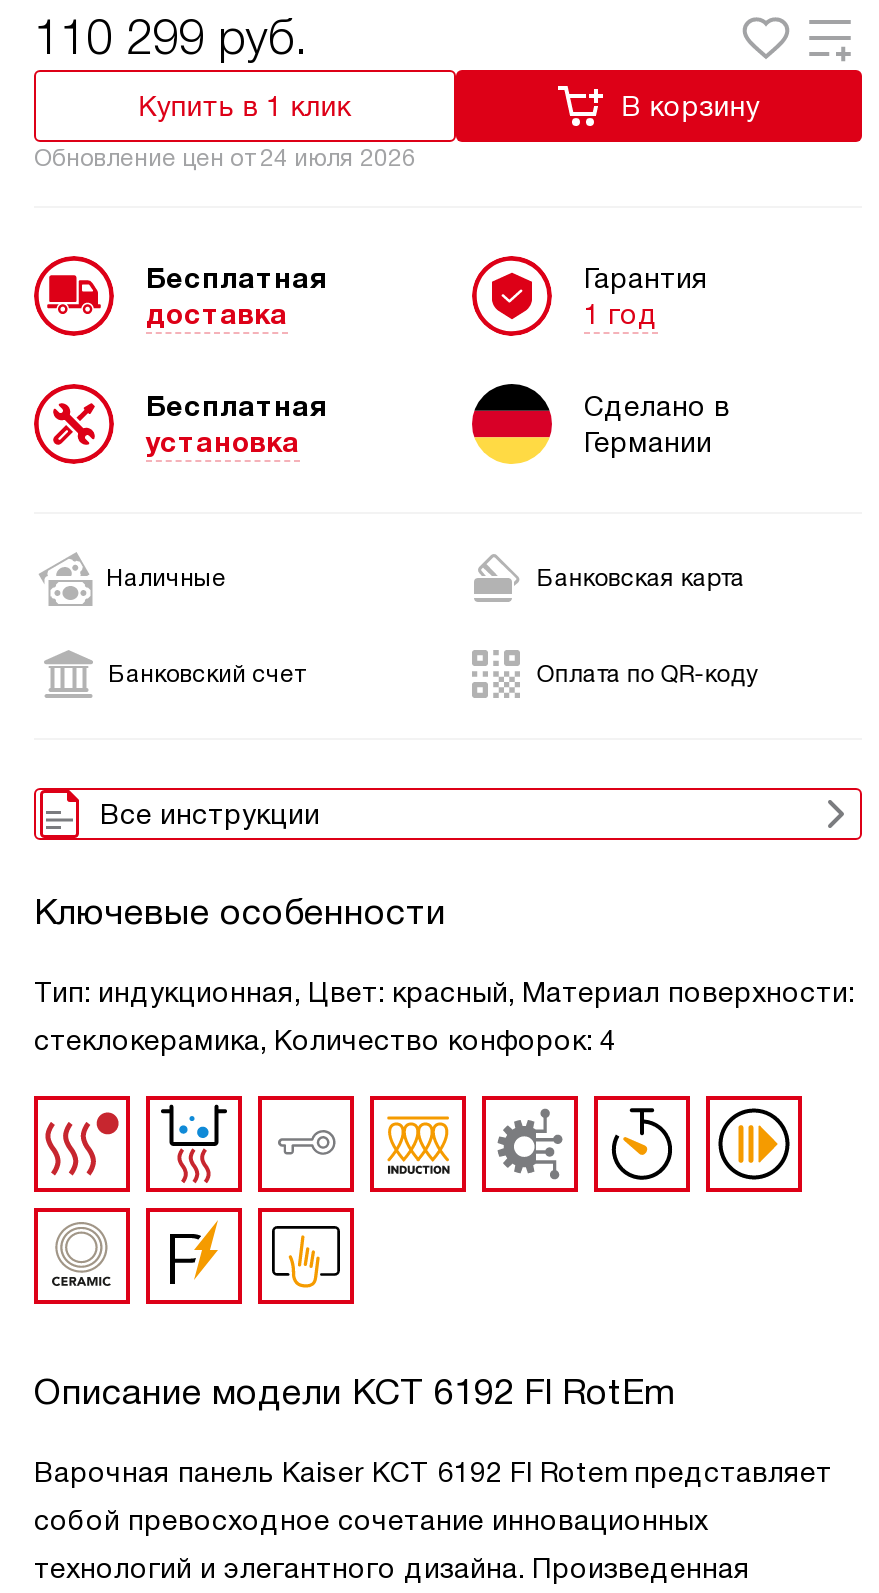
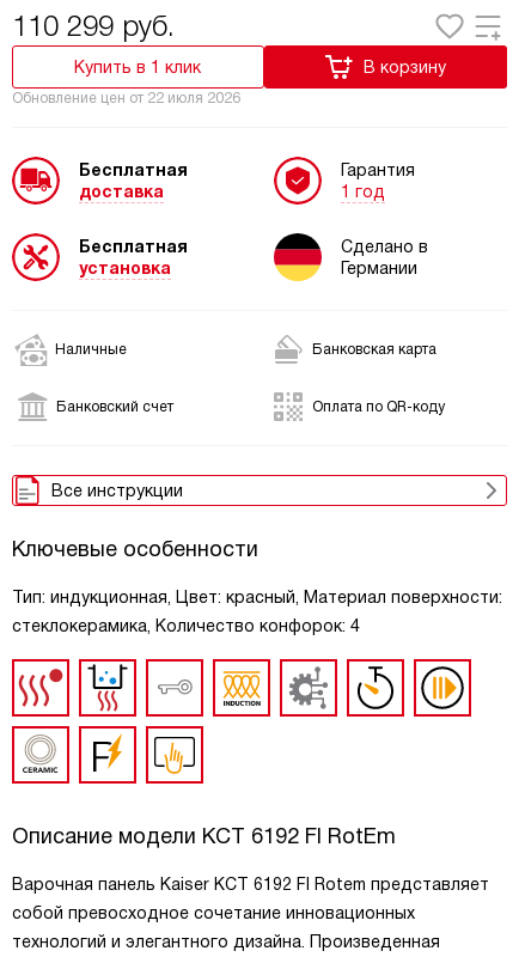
- Обновление цен от 24 июля 2026
+ Обновление цен от 22 июля 2026
